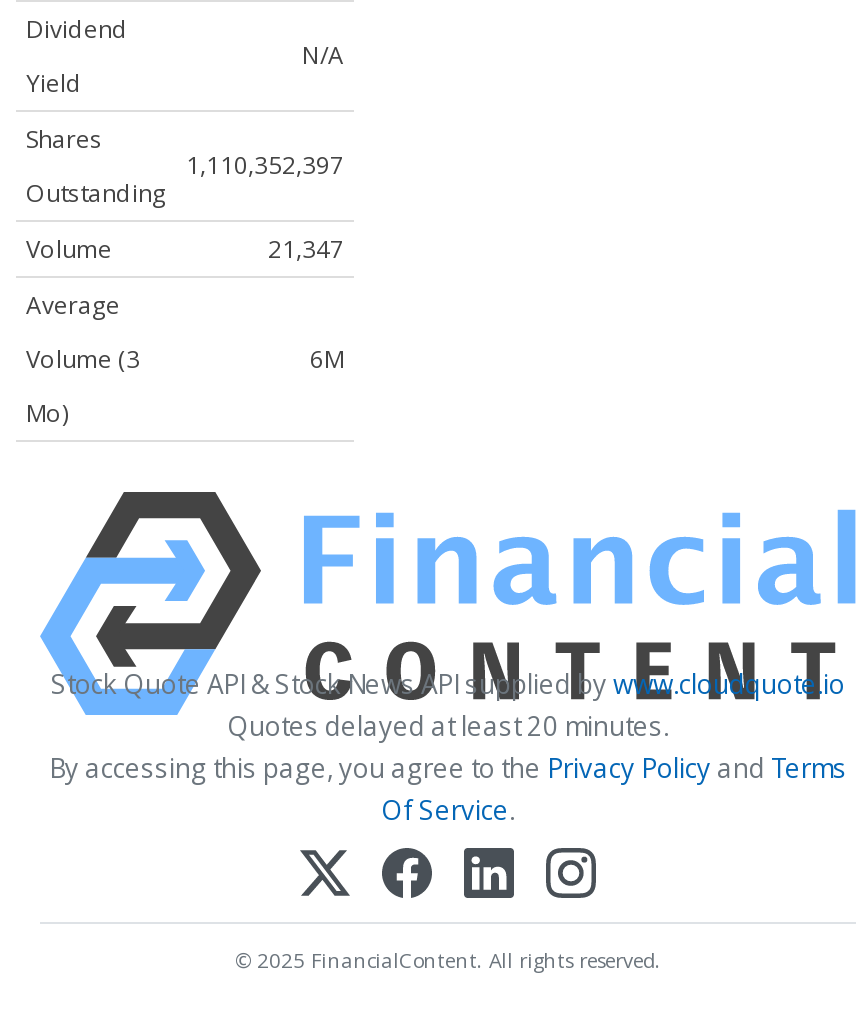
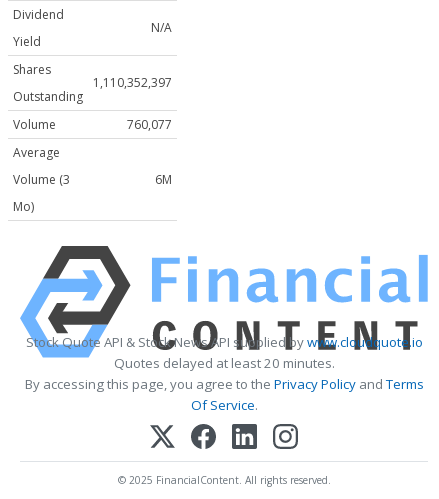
- 21,347
+ 760,077
